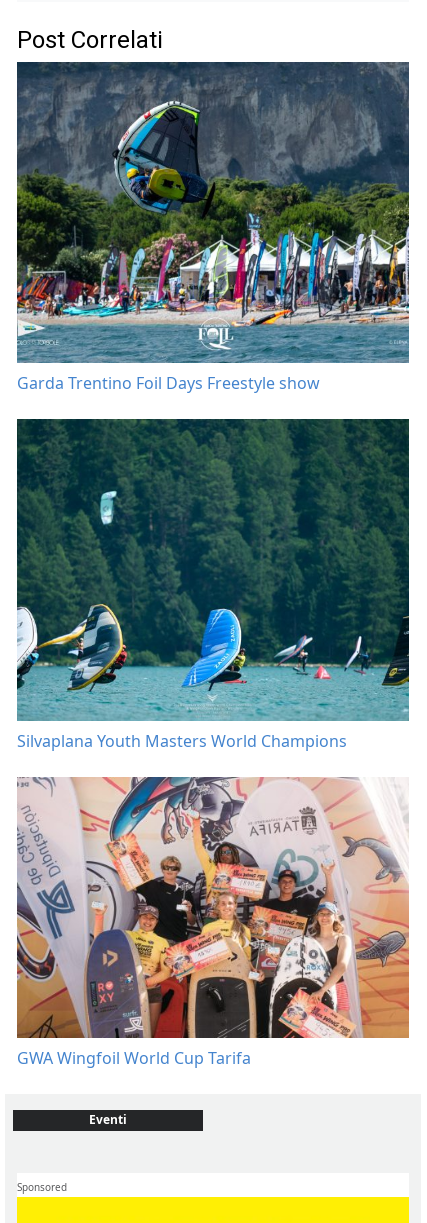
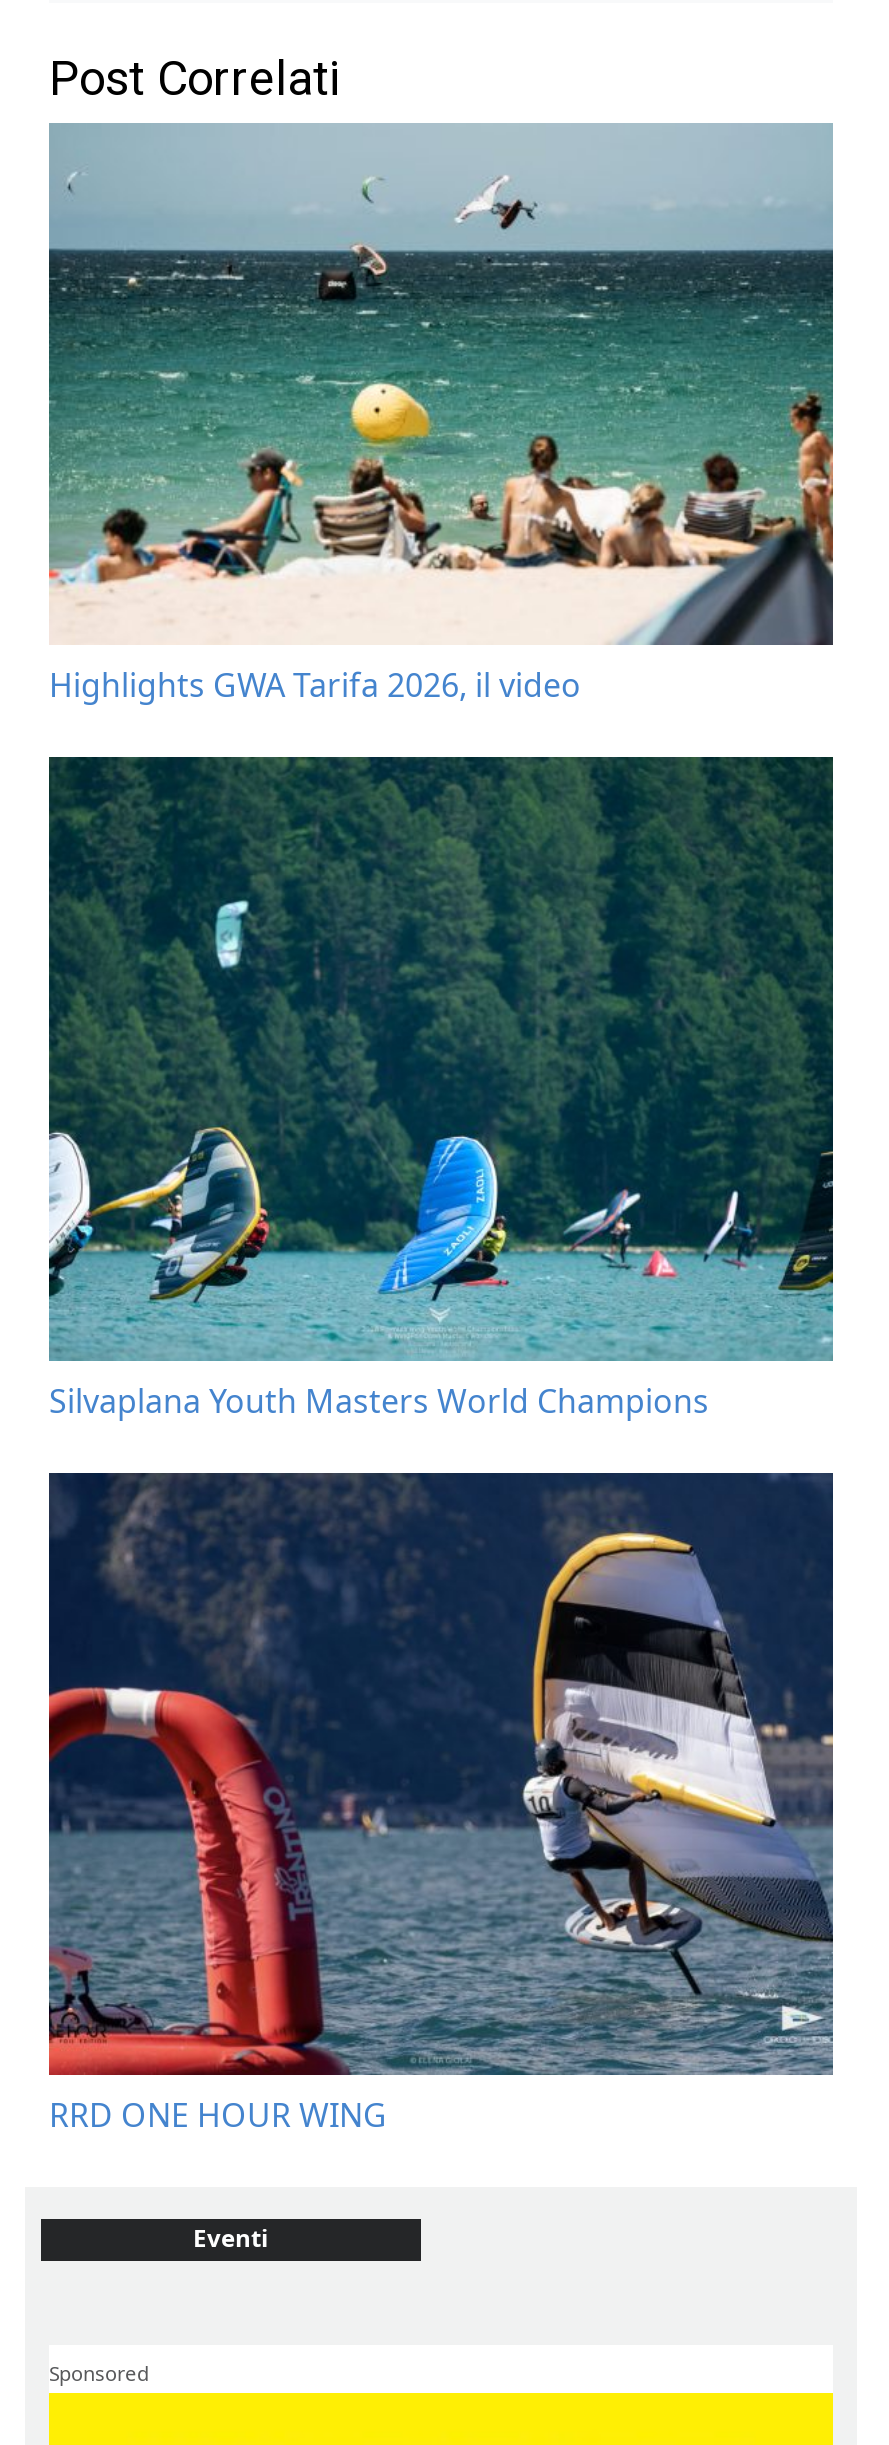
- [image]
- Garda Trentino Foil Days Freestyle show
+ [image]
+ Highlights GWA Tarifa 2026, il video

moved up: [image] | Silvaplana Youth Masters World Champions

- [image]
- GWA Wingfoil World Cup Tarifa
+ [image]
+ RRD ONE HOUR WING
